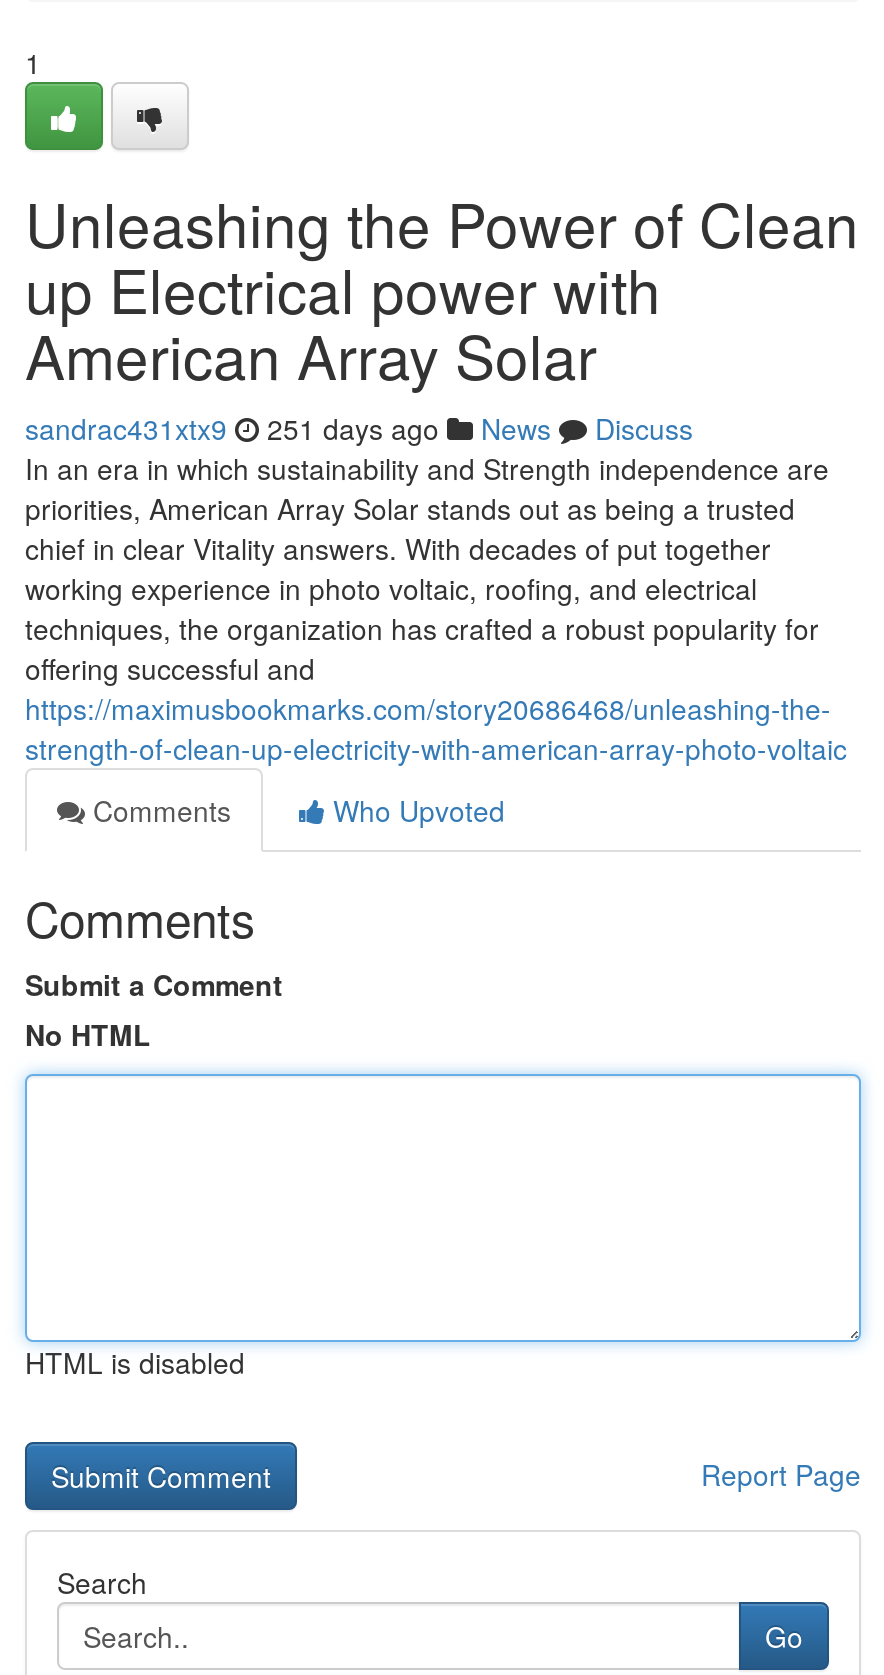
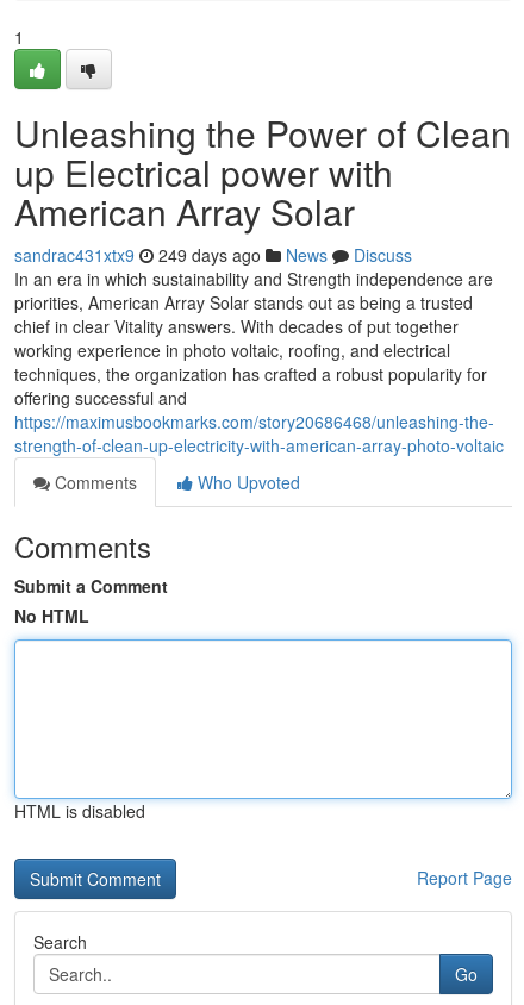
- sandrac431xtx9 251 days ago News Discuss
+ sandrac431xtx9 249 days ago News Discuss
